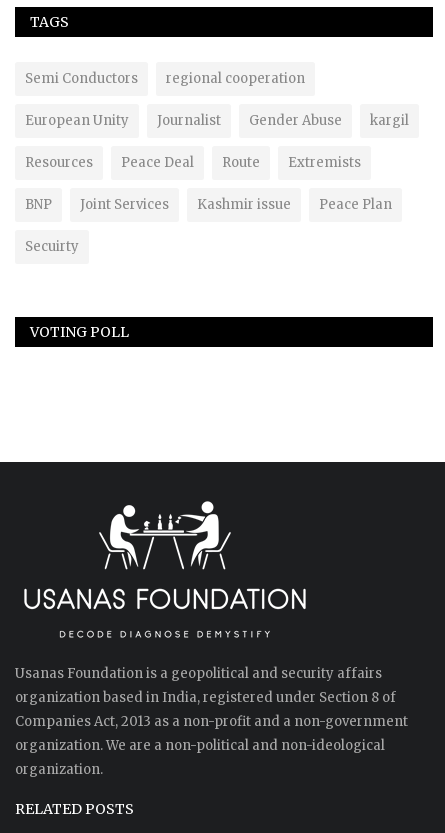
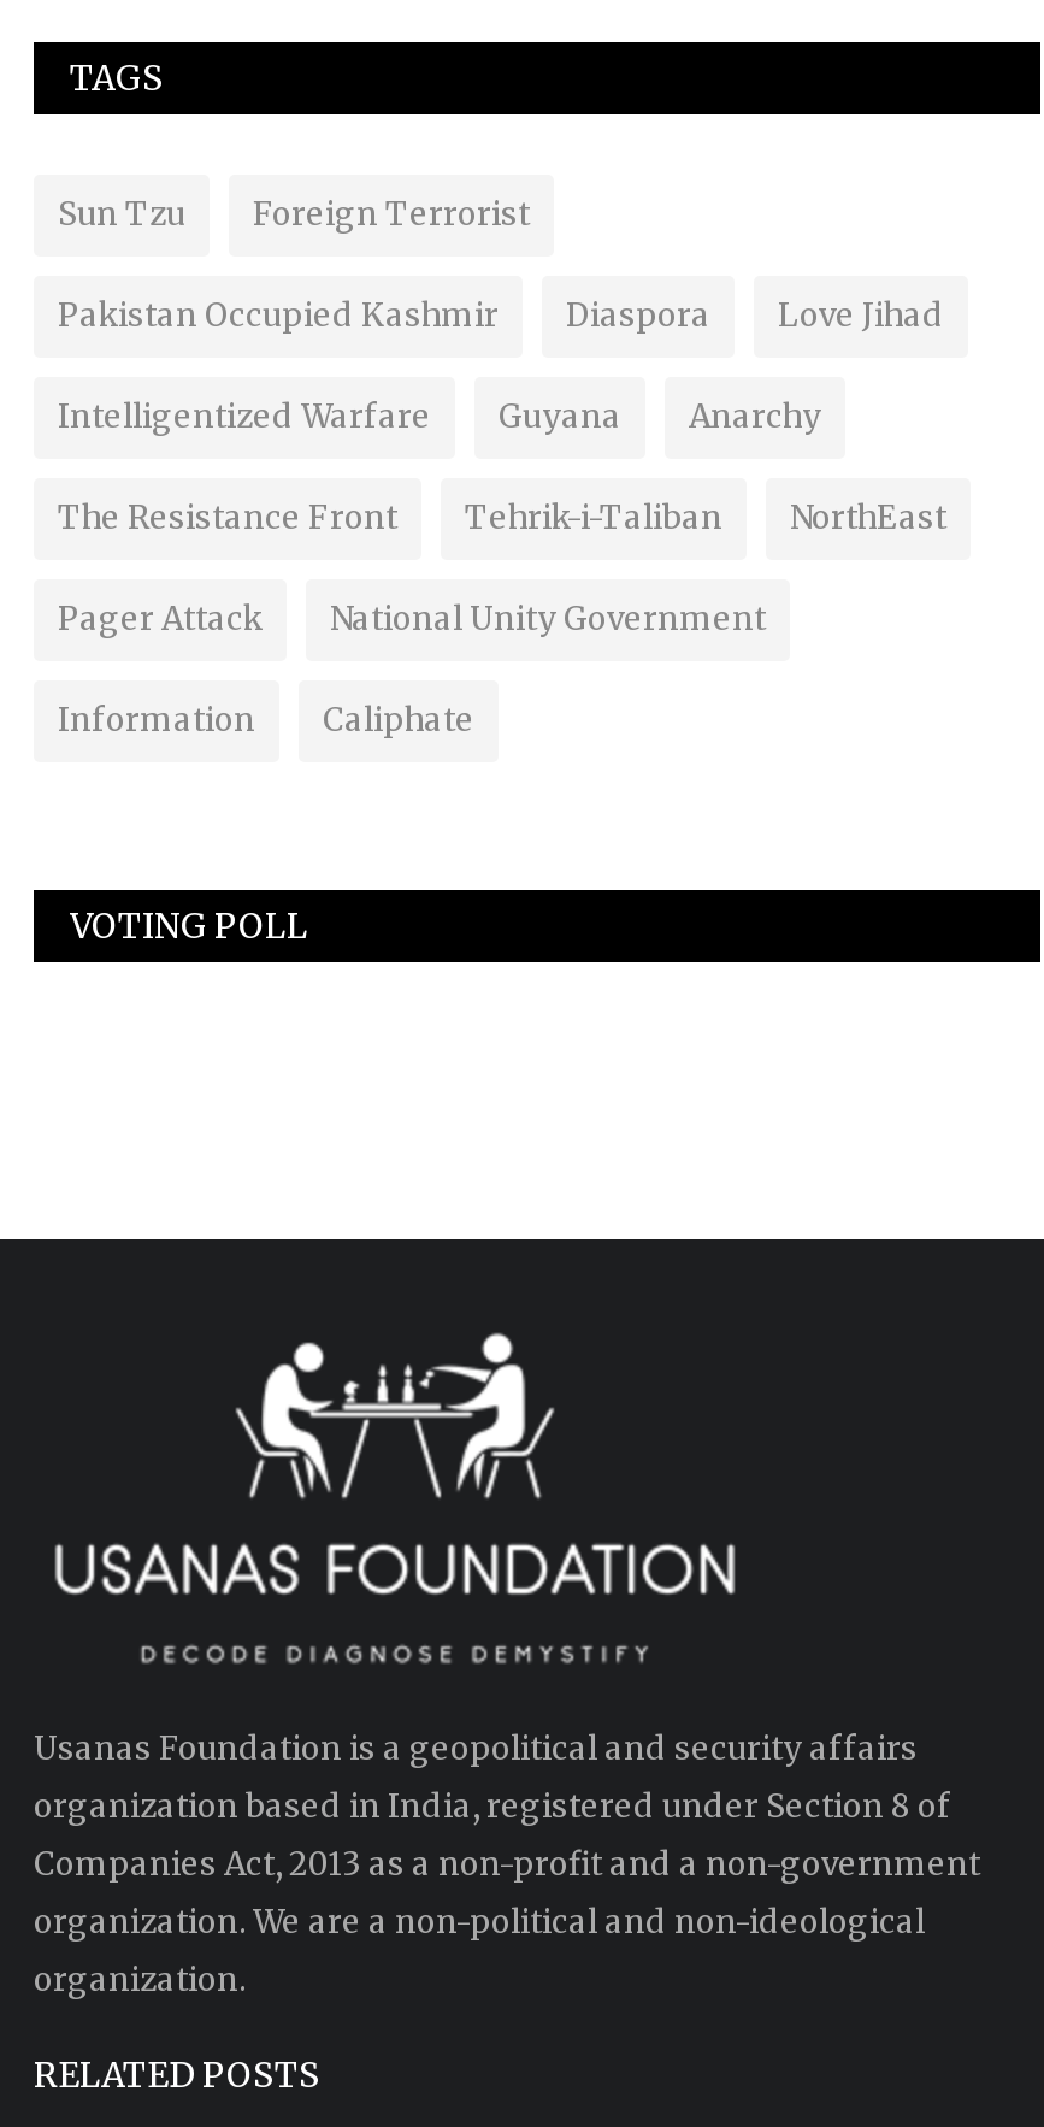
- Semi Conductors
- regional cooperation
- European Unity
- Journalist
- Gender Abuse
- kargil
- Resources
- Peace Deal
- Route
- Extremists
- BNP
- Joint Services
- Kashmir issue
- Peace Plan
- Secuirty
+ Sun Tzu
+ Foreign Terrorist
+ Pakistan Occupied Kashmir
+ Diaspora
+ Love Jihad
+ Intelligentized Warfare
+ Guyana
+ Anarchy
+ The Resistance Front
+ Tehrik-i-Taliban
+ NorthEast
+ Pager Attack
+ National Unity Government
+ Information
+ Caliphate
